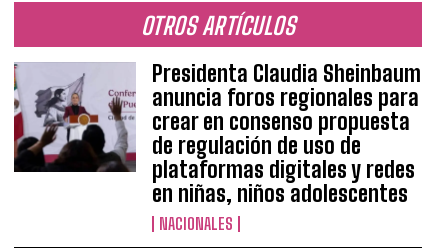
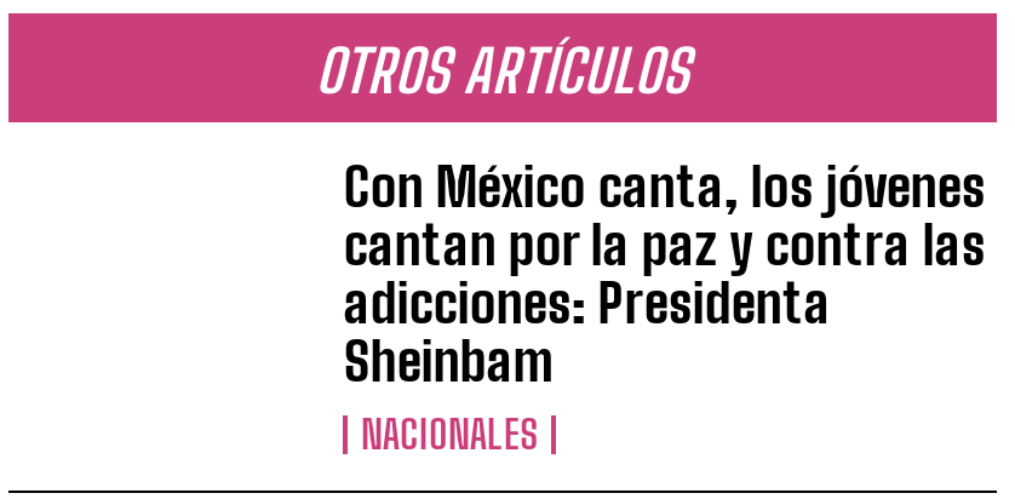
- [image]

- Presidenta Claudia Sheinbaum
- anuncia foros regionales para
- crear en consenso propuesta
- de regulación de uso de
- plataformas digitales y redes
- en niñas, niños adolescentes
+ Con México canta, los jóvenes
+ cantan por la paz y contra las
+ adicciones: Presidenta
+ Sheinbam
